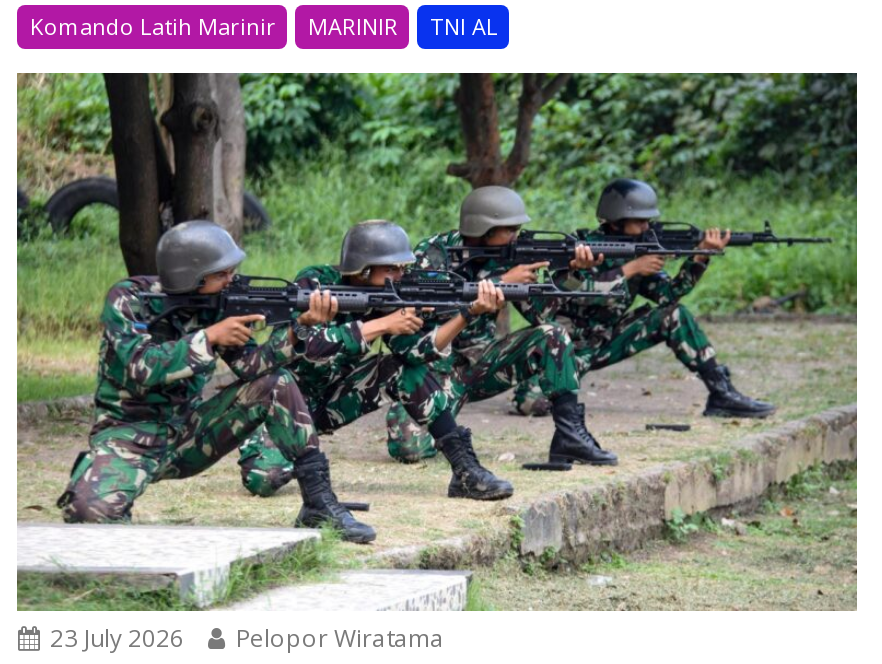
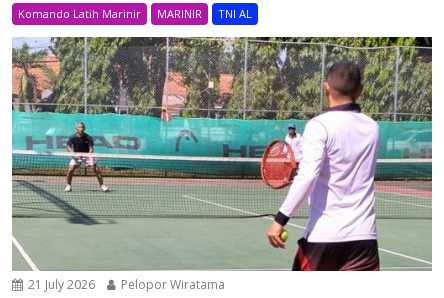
- [image]
- 23 July 2026 Pelopor Wiratama
+ [image]
+ 21 July 2026 Pelopor Wiratama
